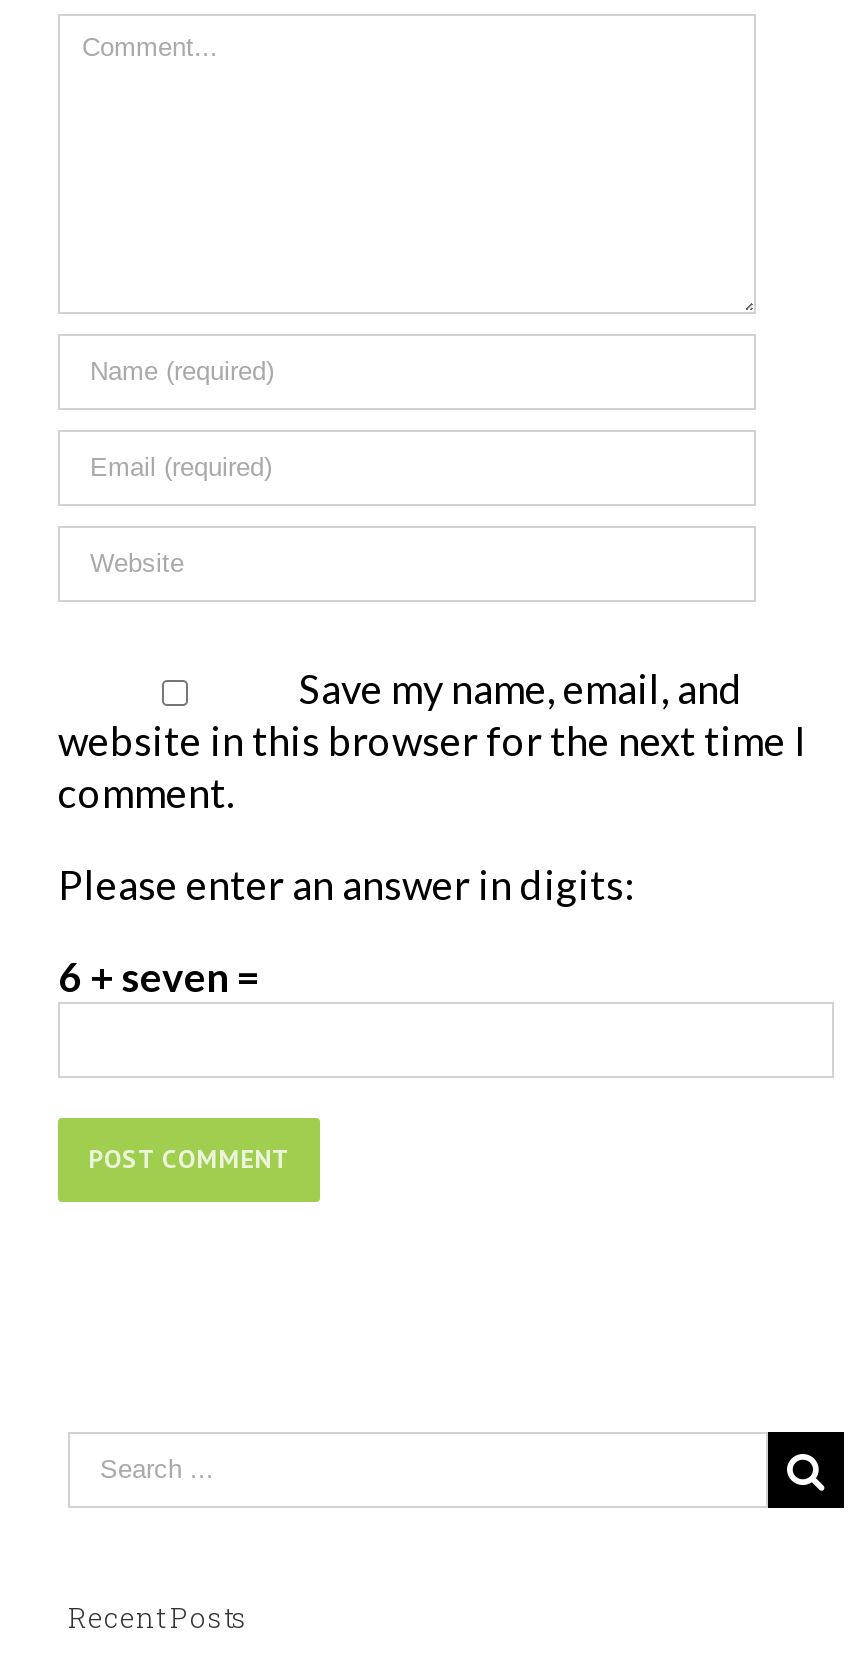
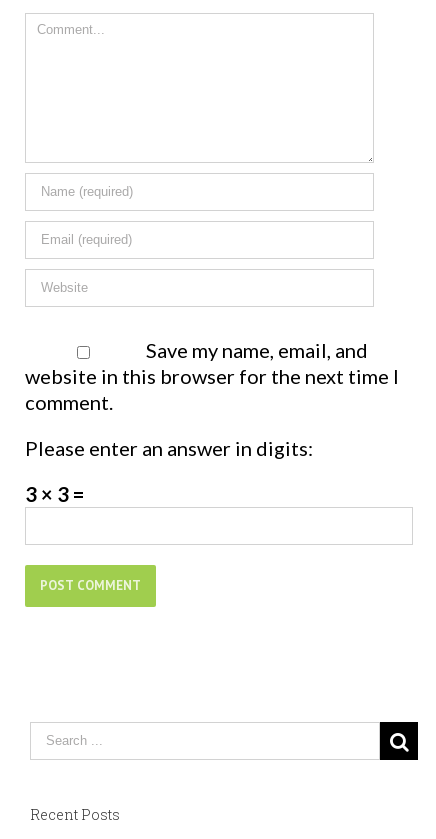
- 6 + seven =
+ 3 × 3 =
